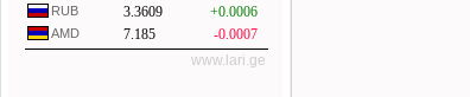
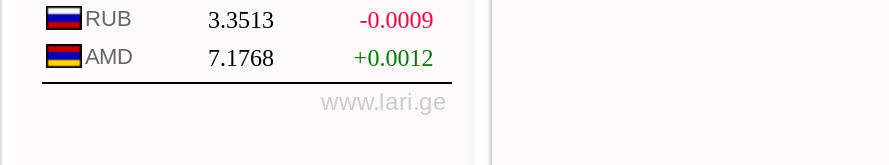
- 3.3609
+ 3.3513

- +0.0006
+ -0.0009

- 7.185
+ 7.1768

- -0.0007
+ +0.0012
